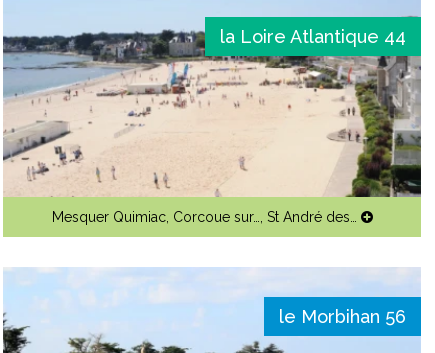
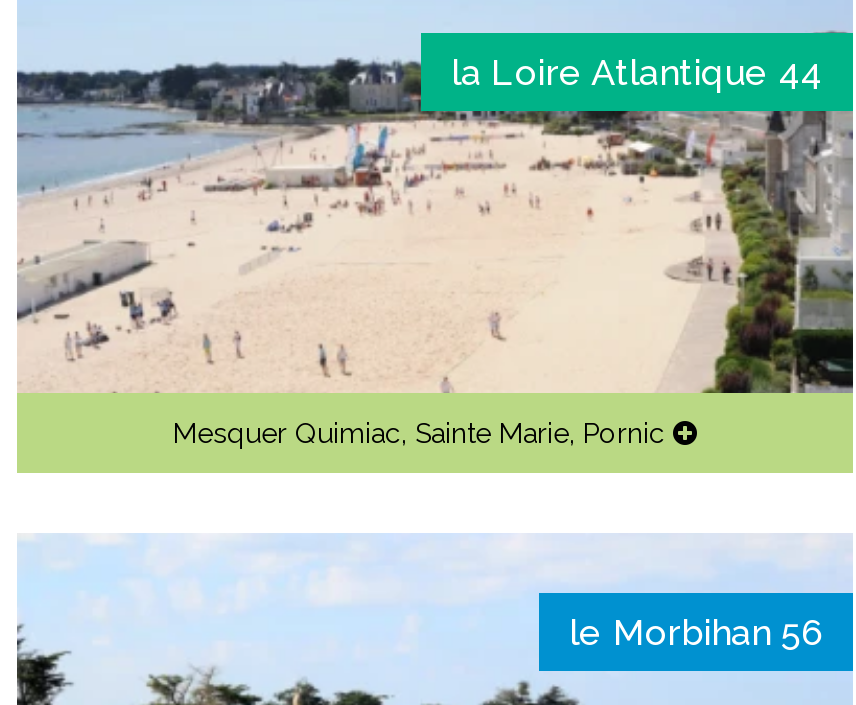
- Mesquer Quimiac, Corcoue sur…, St André des…
+ Mesquer Quimiac, Sainte Marie, Pornic
